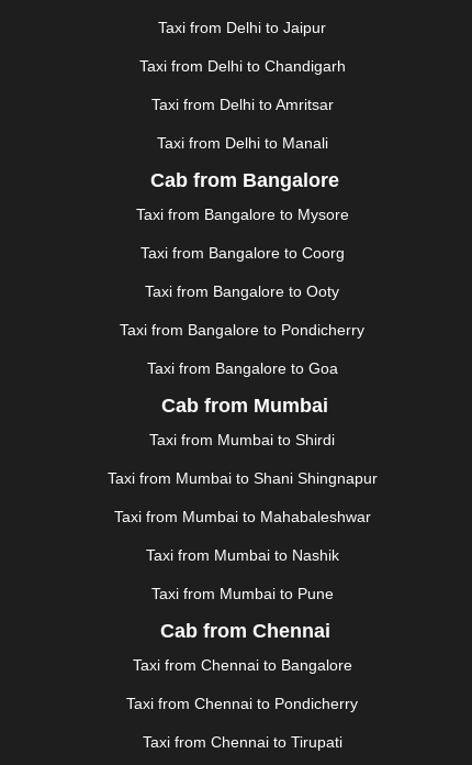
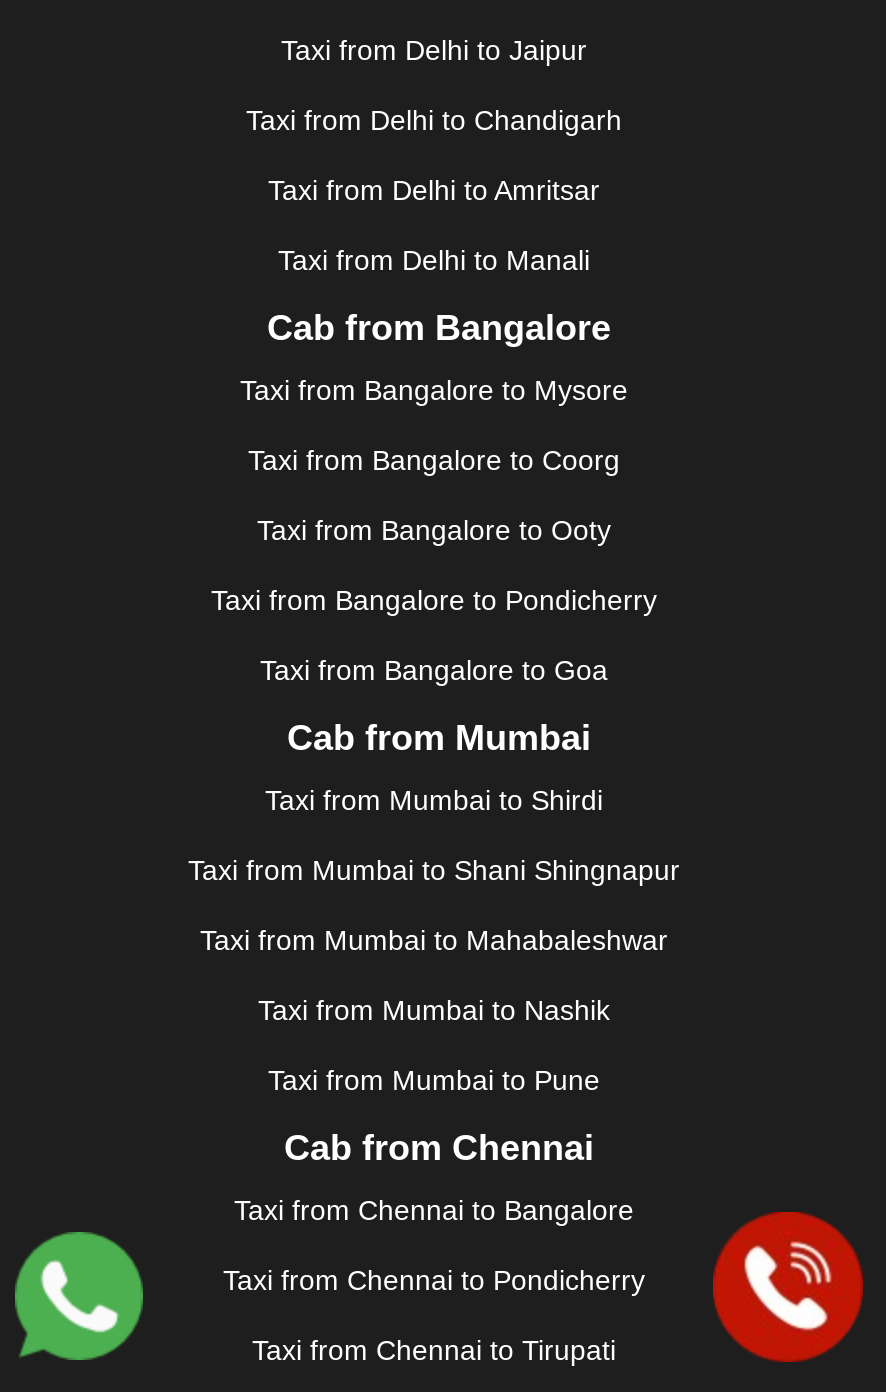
+ [image]

+ [image]
